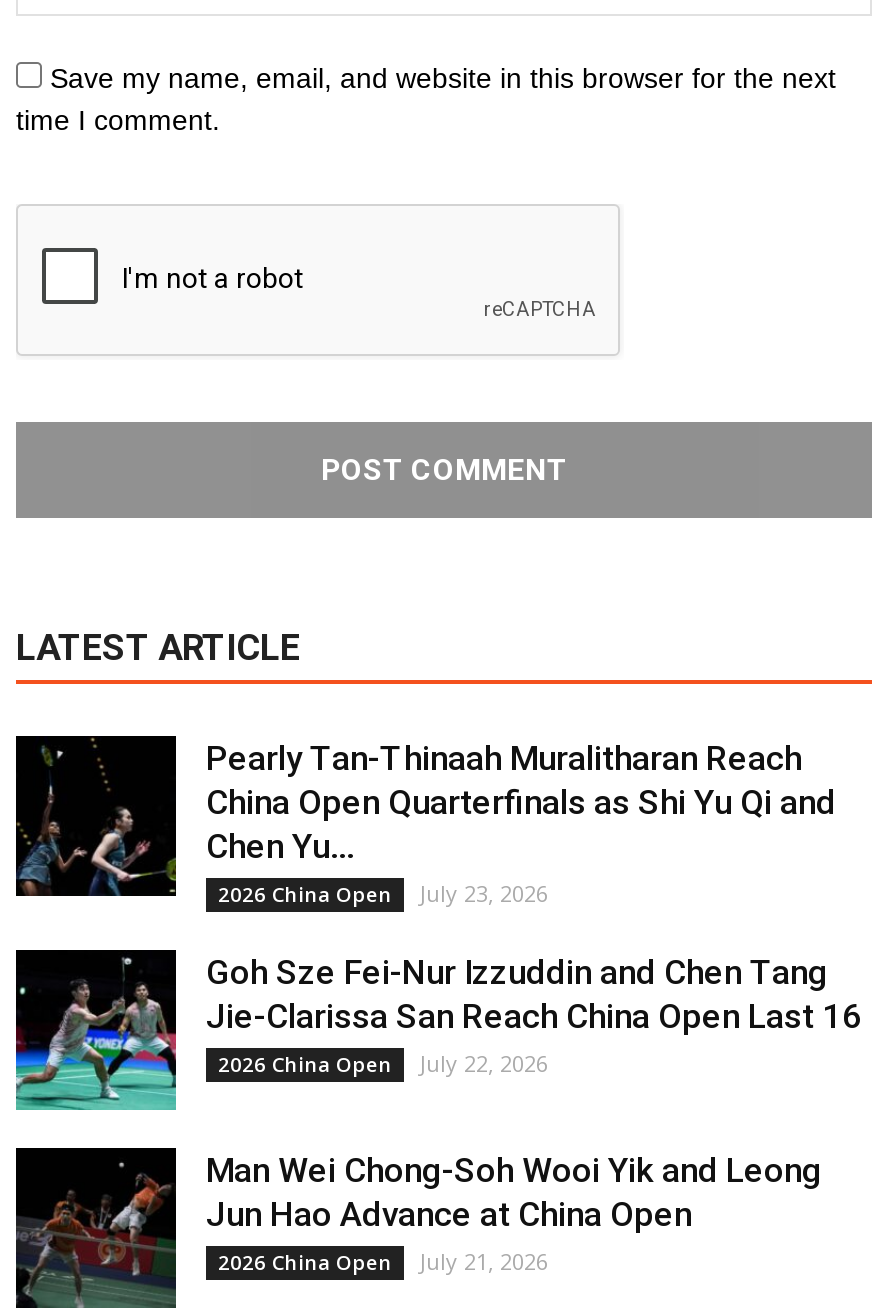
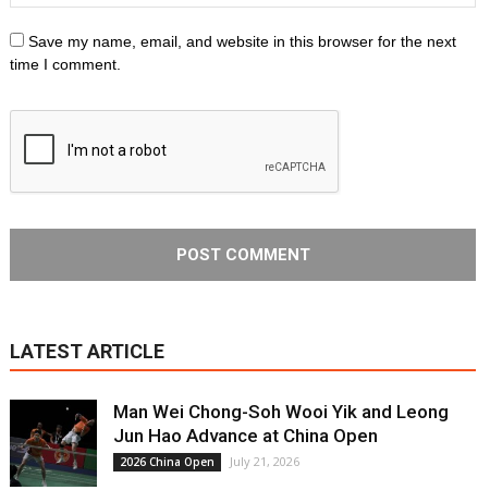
- [image]
- Pearly Tan-Thinaah Muralitharan Reach
- China Open Quarterfinals as Shi Yu Qi and
- Chen Yu...
- 2026 China Open
- July 23, 2026
- Goh Sze Fei-Nur Izzuddin and Chen Tang
- Jie-Clarissa San Reach China Open Last 16
- 2026 China Open
- July 22, 2026

- [image]
